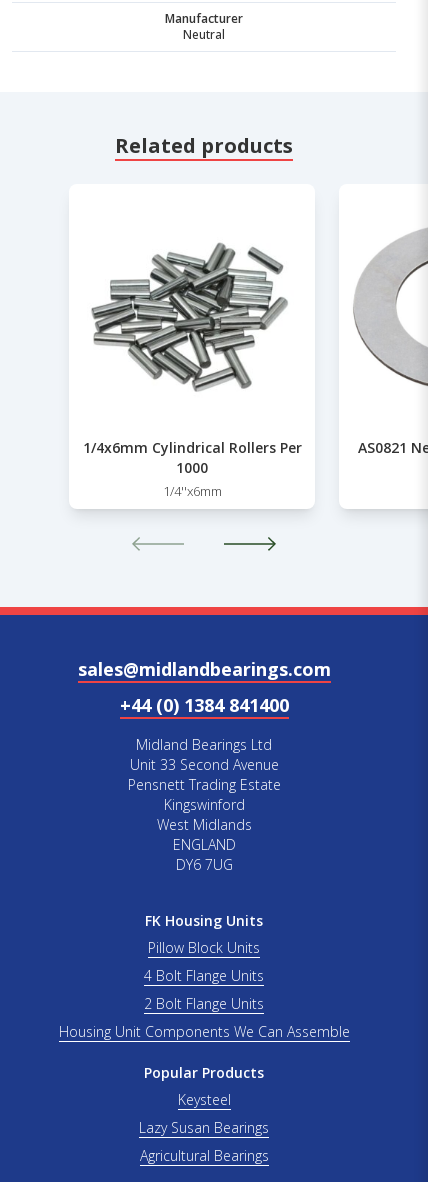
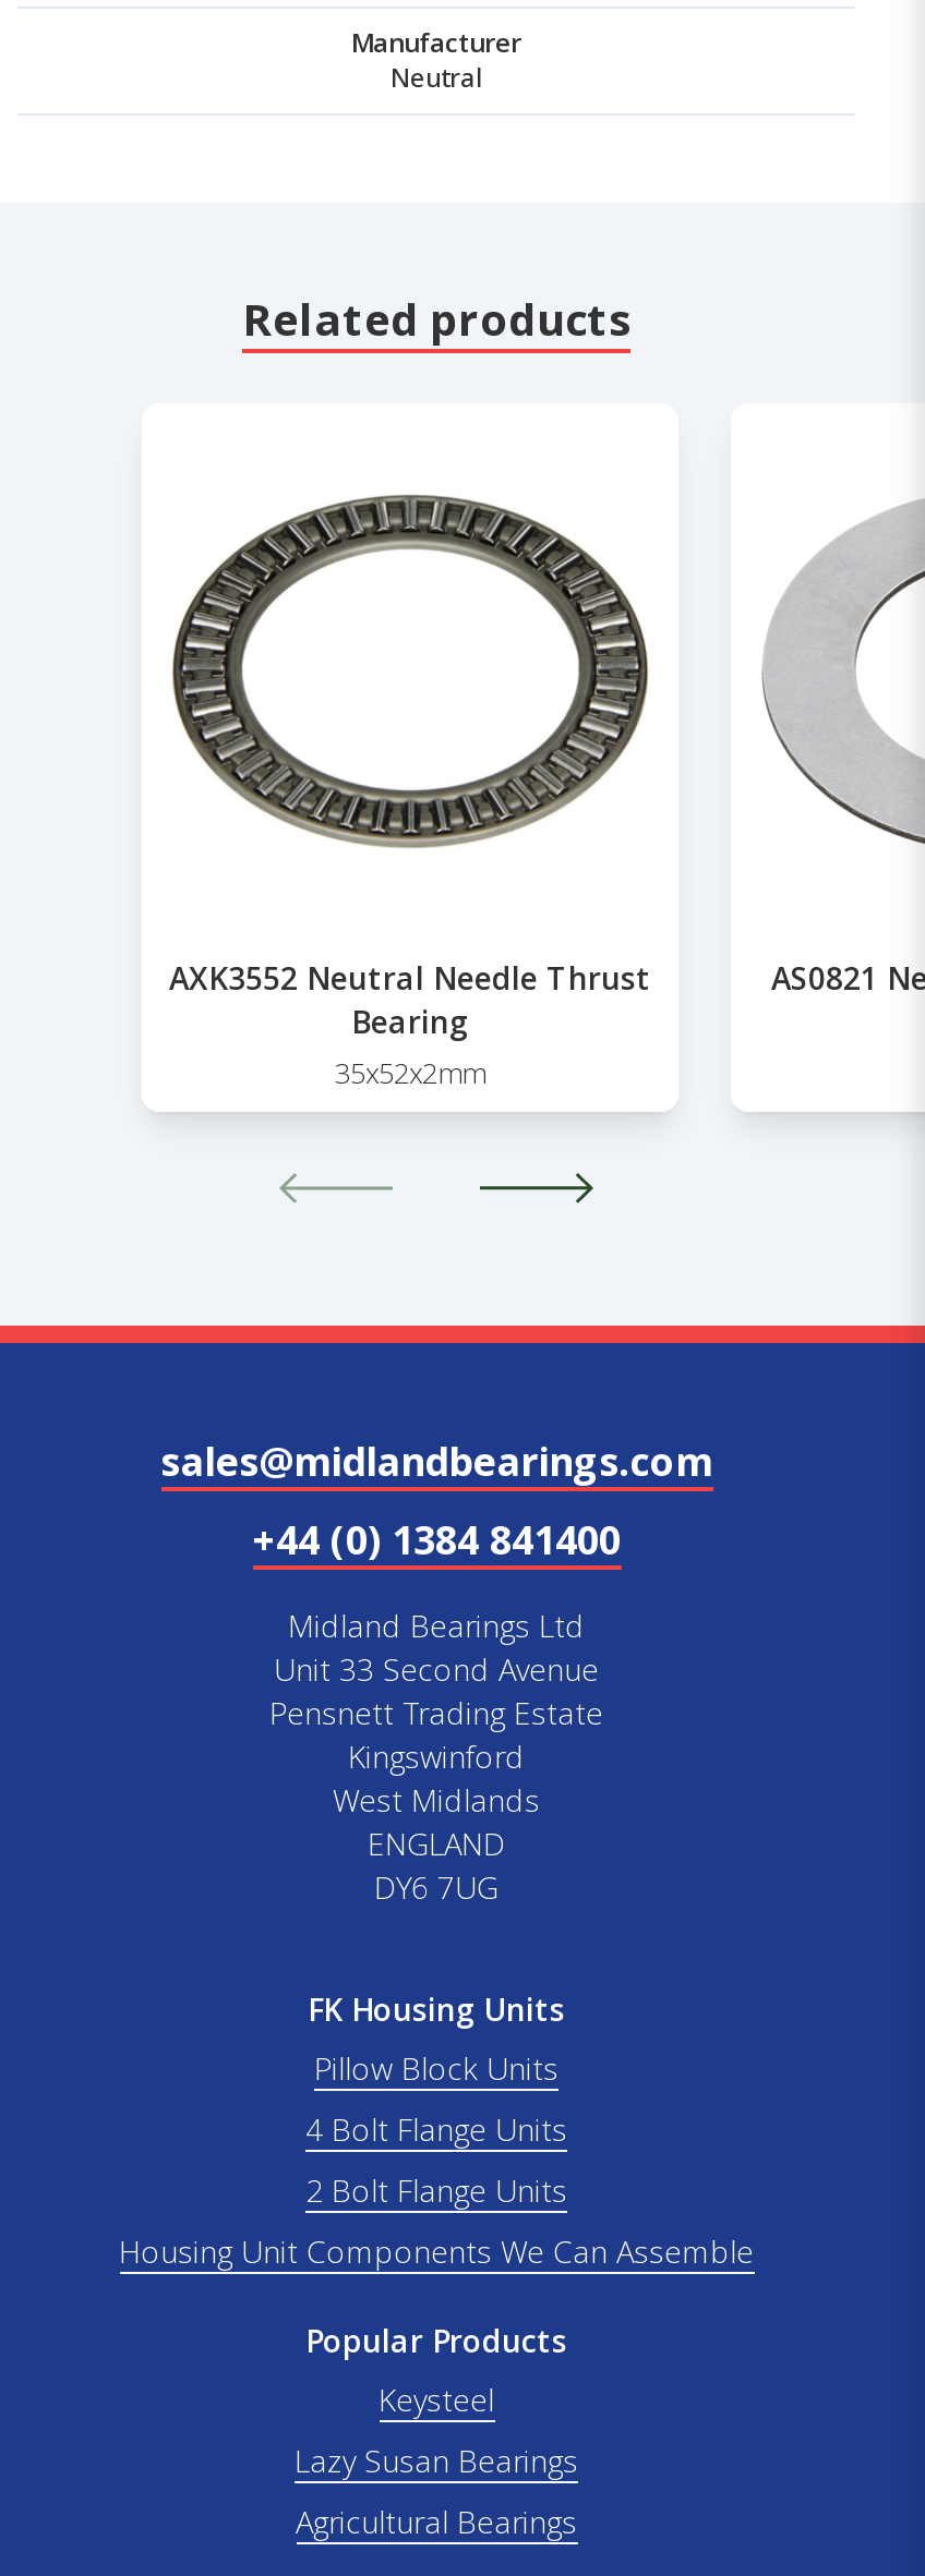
- [image]
+ [image]

- 1/4x6mm Cylindrical Rollers Per
- 1000
- 1/4''x6mm
+ AXK3552 Neutral Needle Thrust
+ Bearing
+ 35x52x2mm
